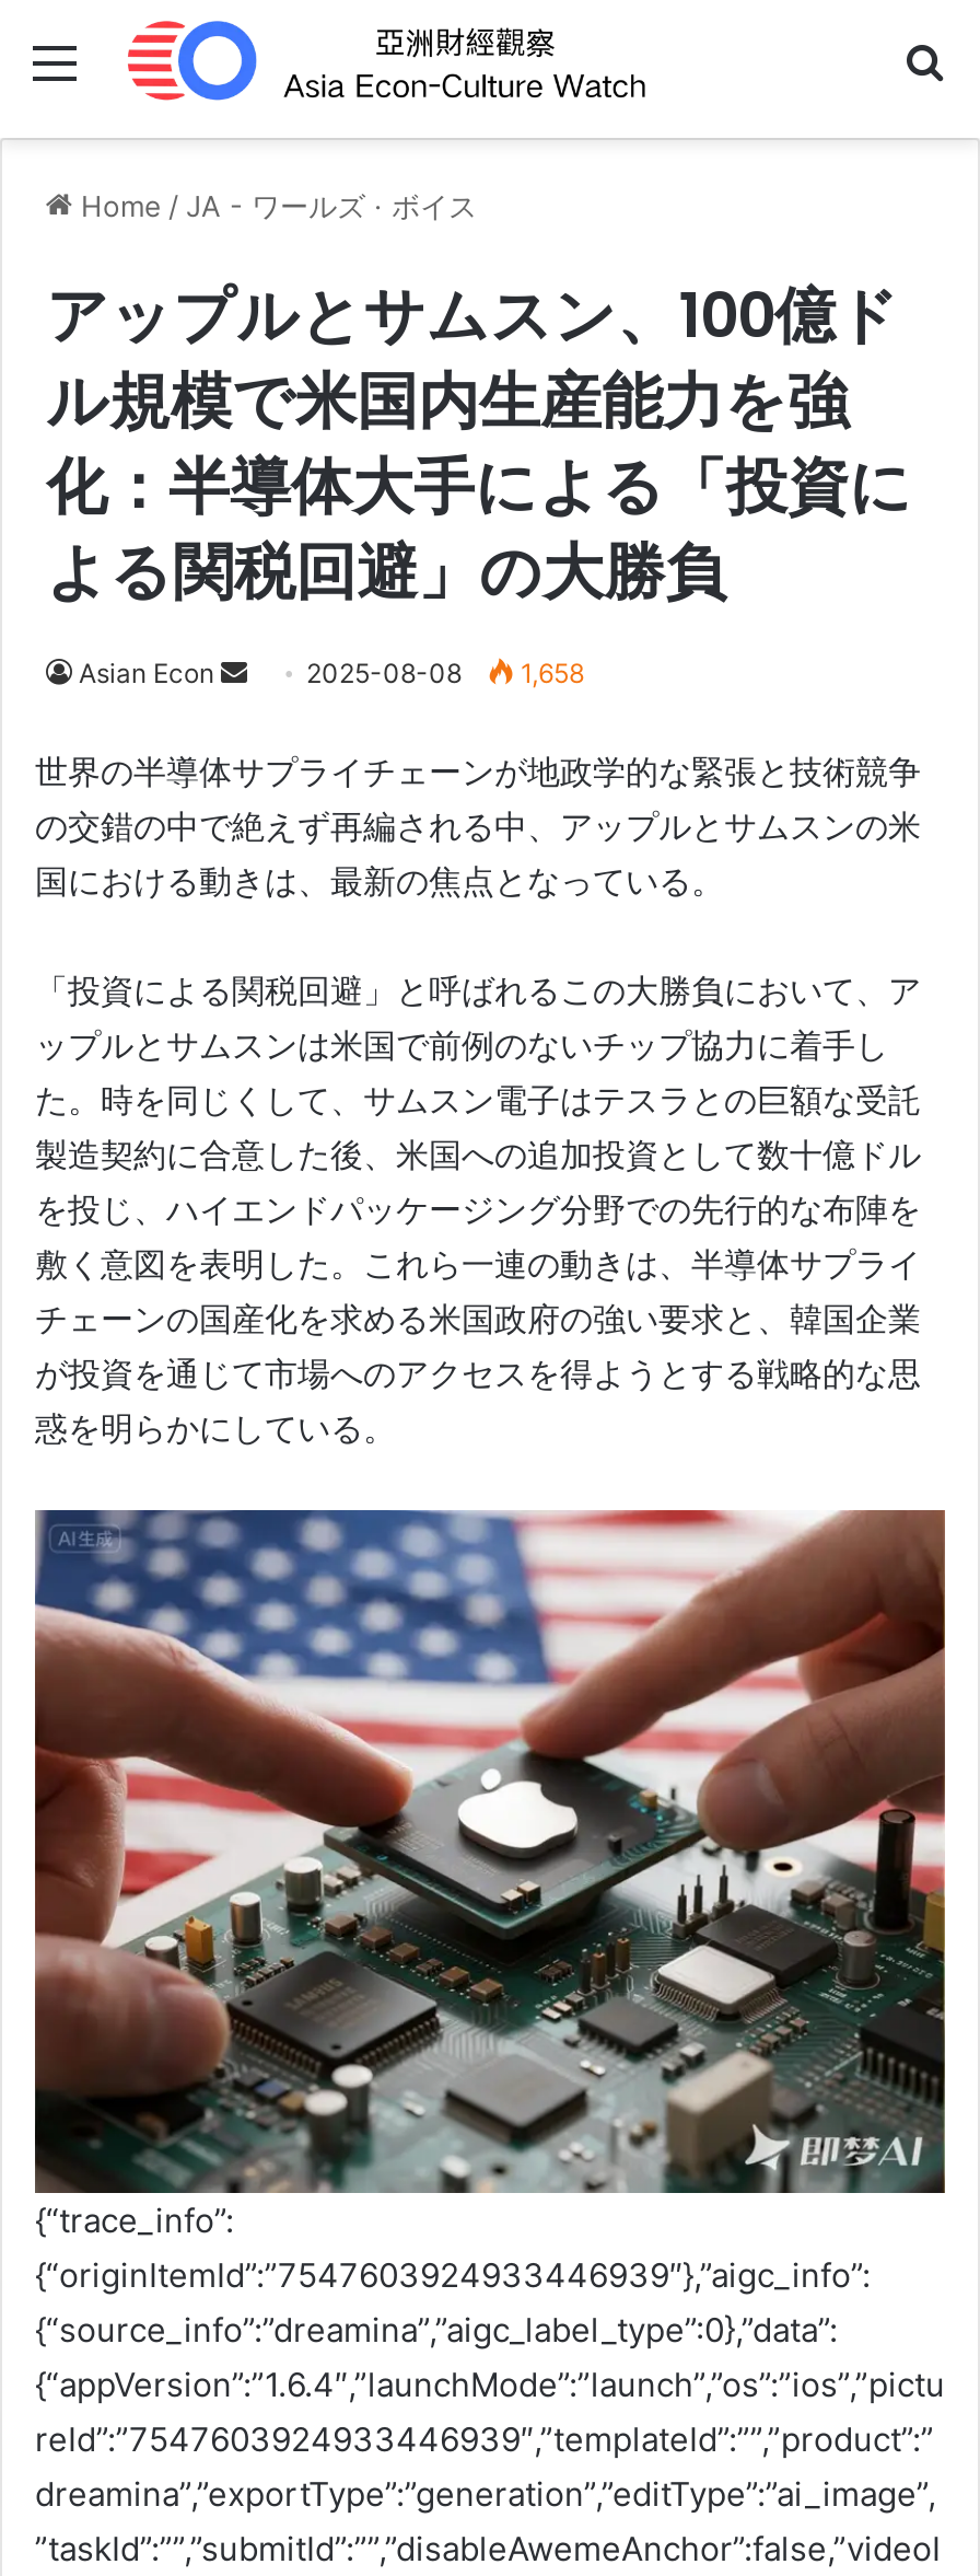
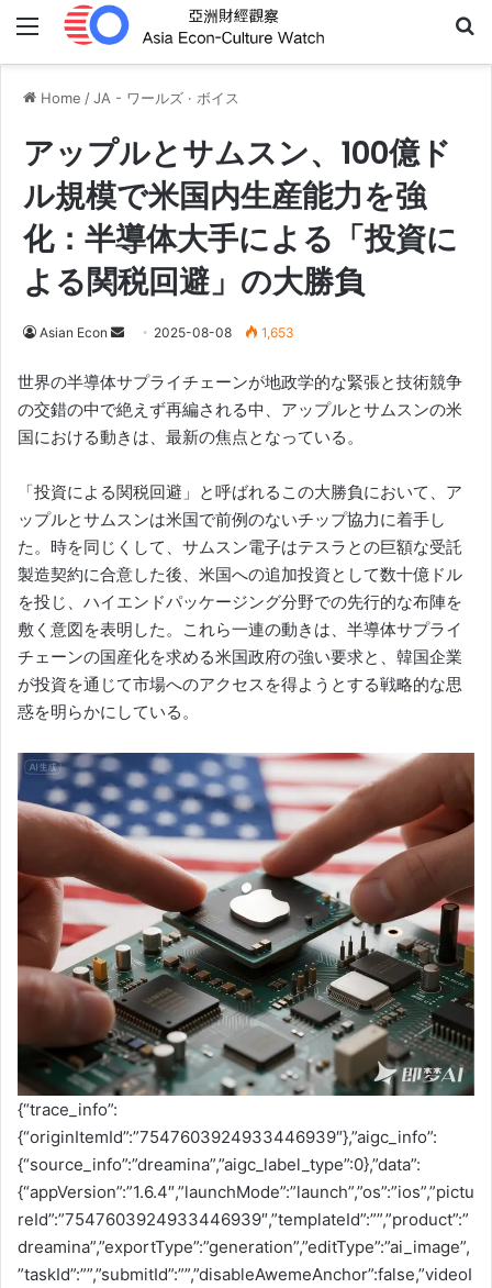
- 1,658
+ 1,653
